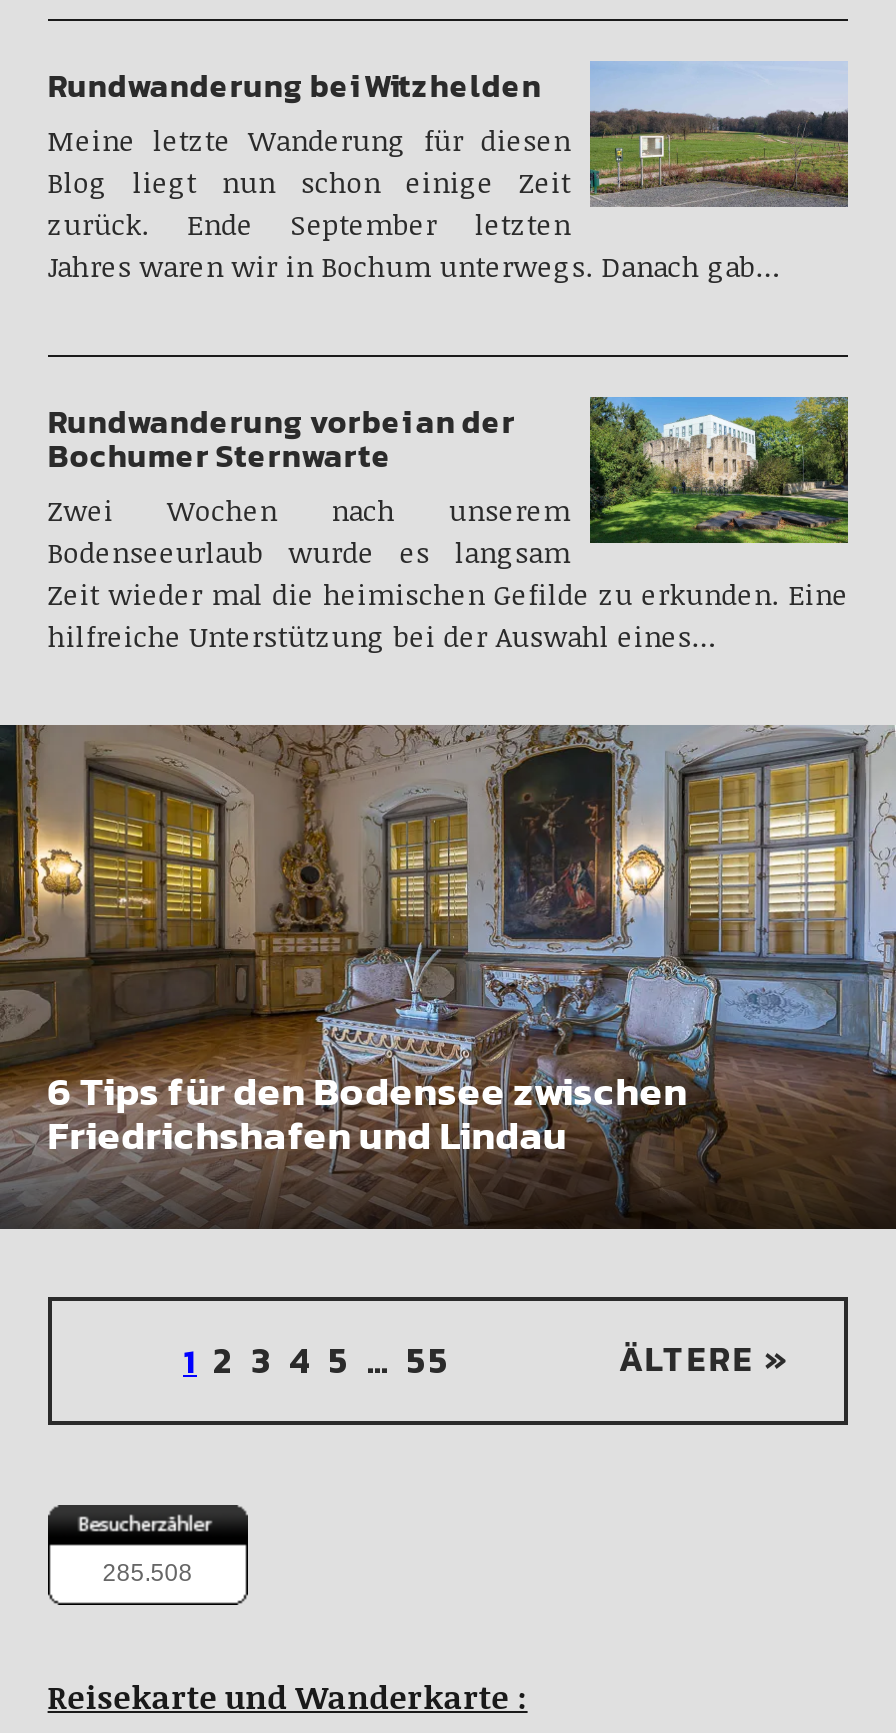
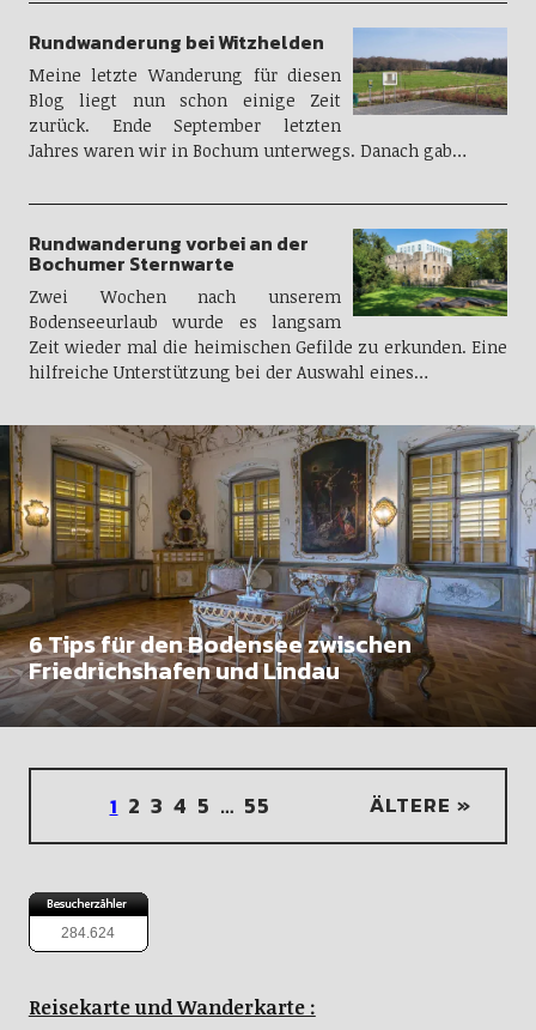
- 285.508
+ 284.624
